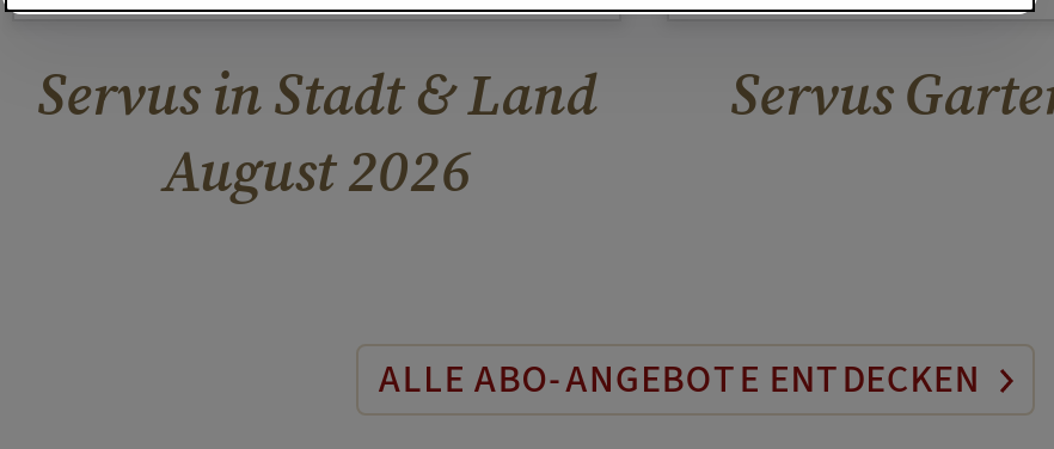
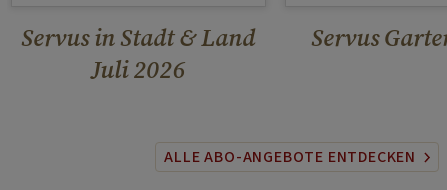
- August 2026
+ Juli 2026
